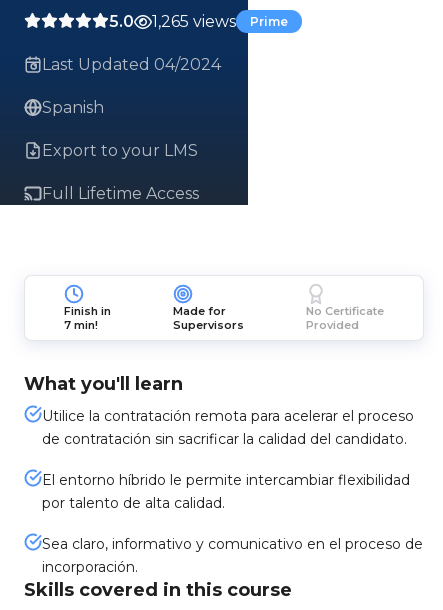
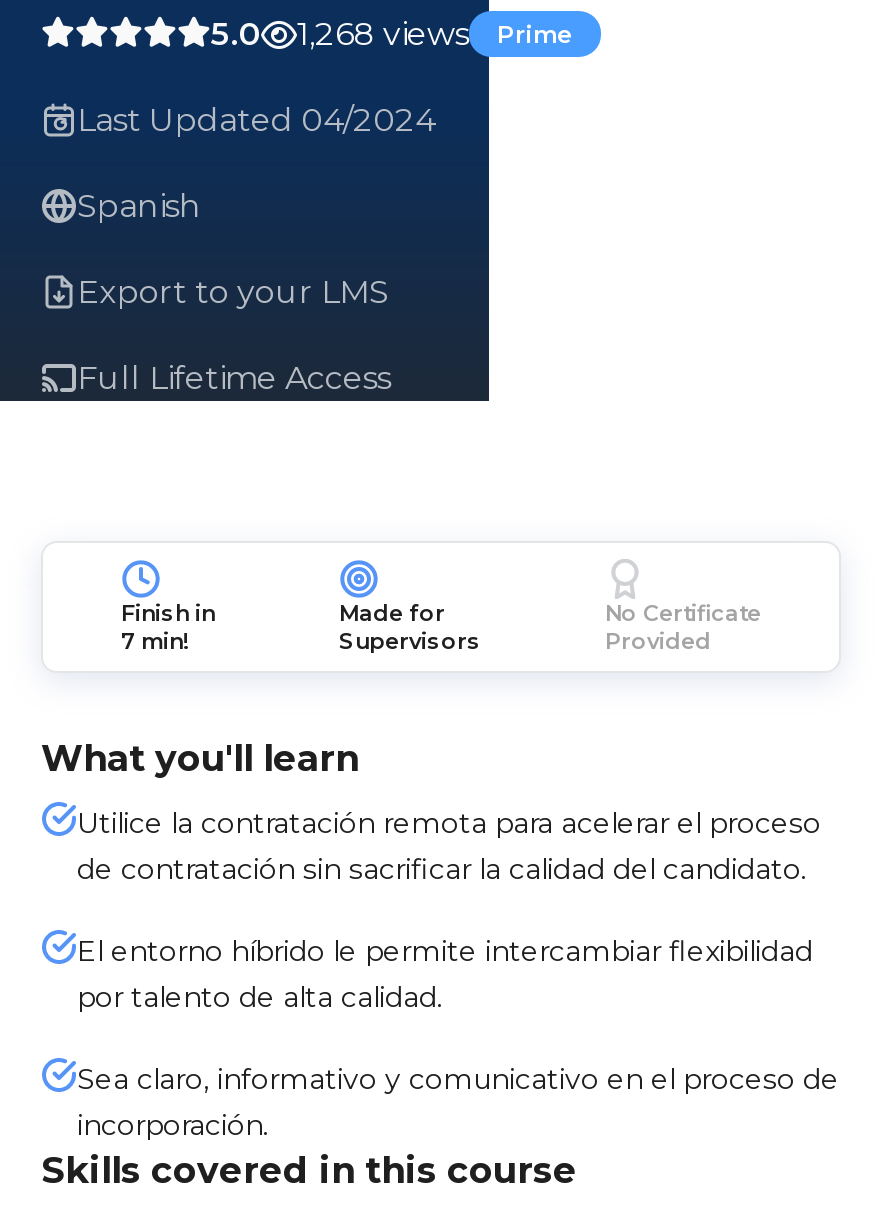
- 5.0 1,265 views Prime
+ 5.0 1,268 views Prime
